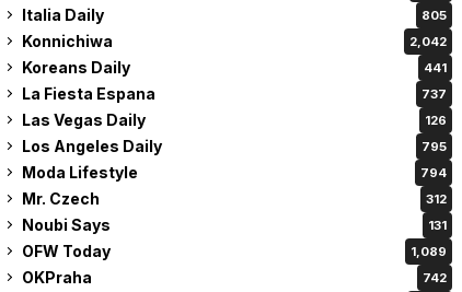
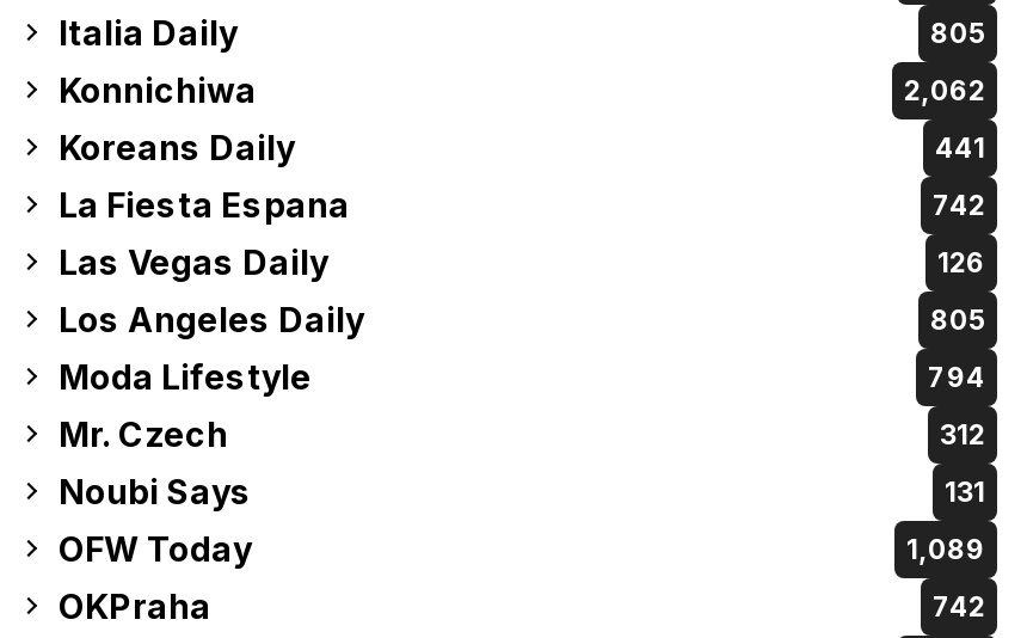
- 2,042
+ 2,062

- 737
+ 742

- 795
+ 805
